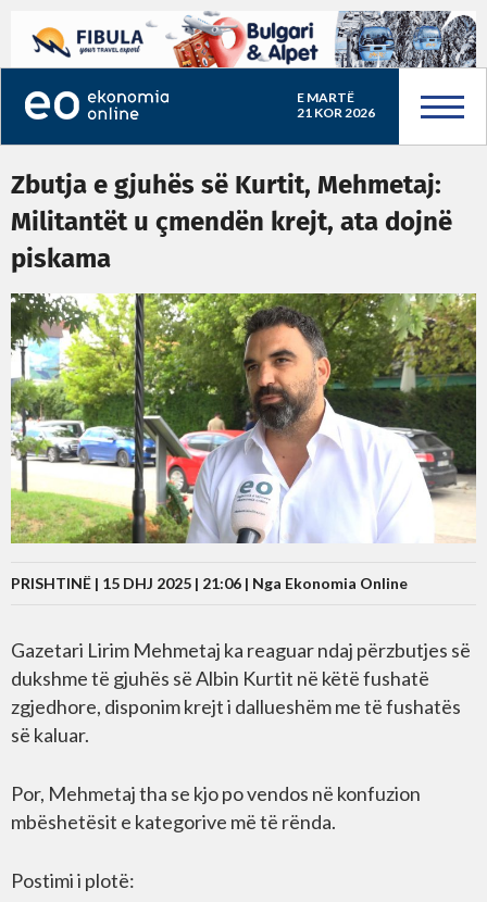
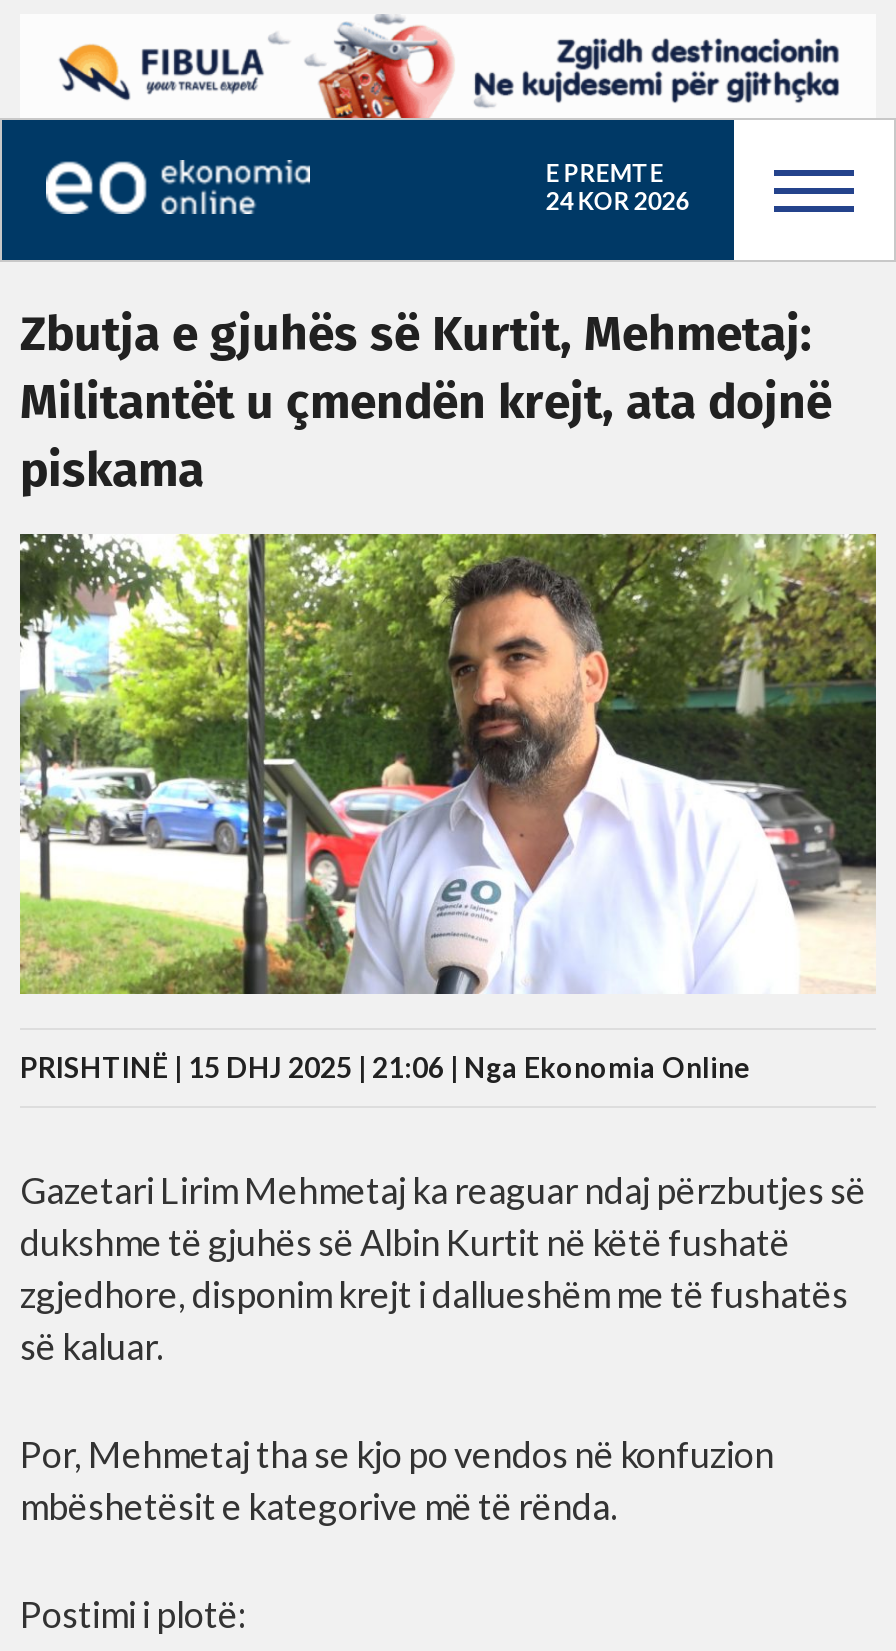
- [image]
- E MARTË
+ [image]
+ E PREMTE

- 21 KOR 2026
+ 24 KOR 2026
